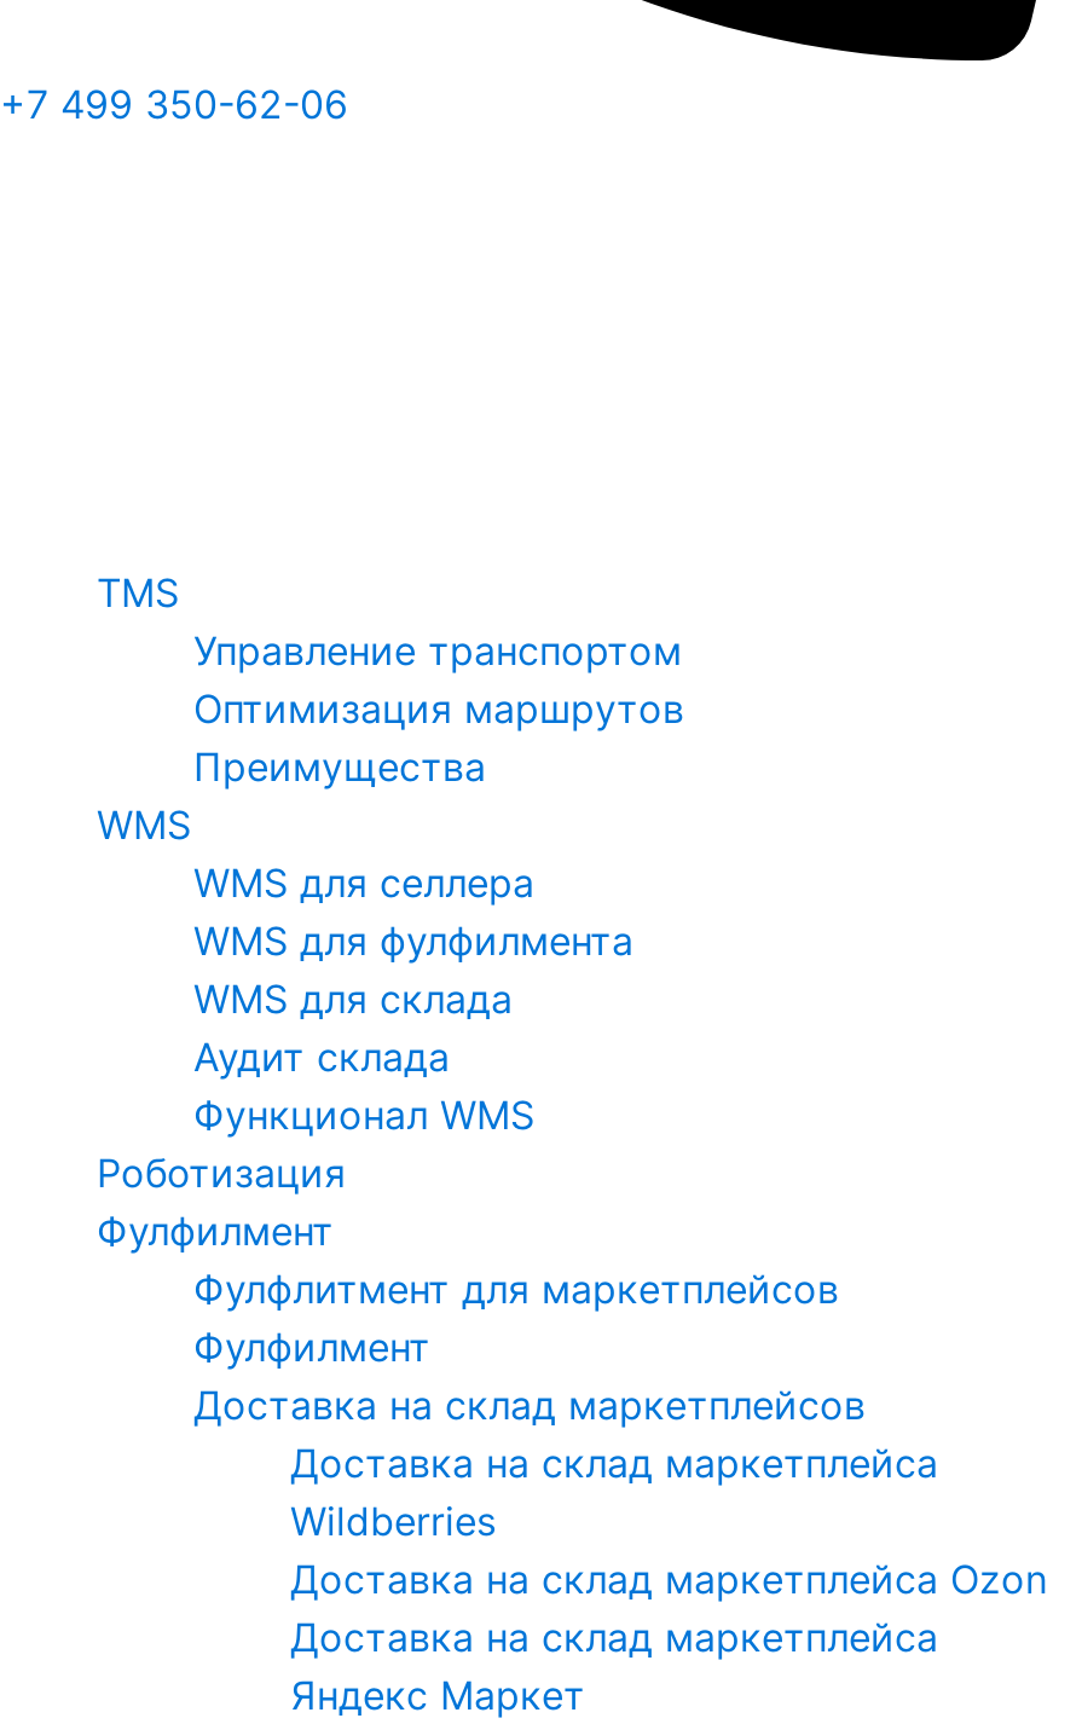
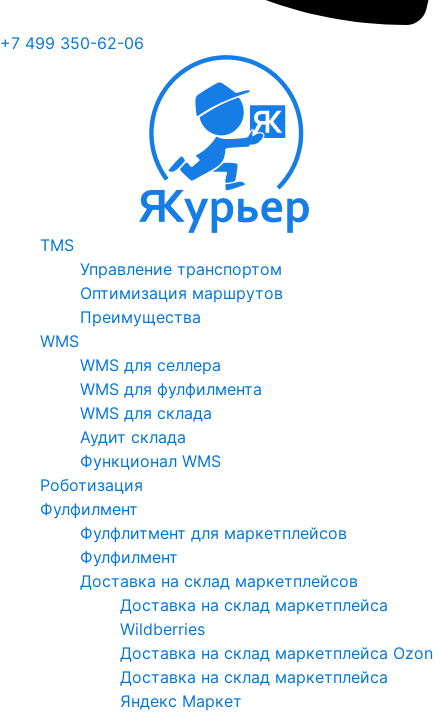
+ [image]
